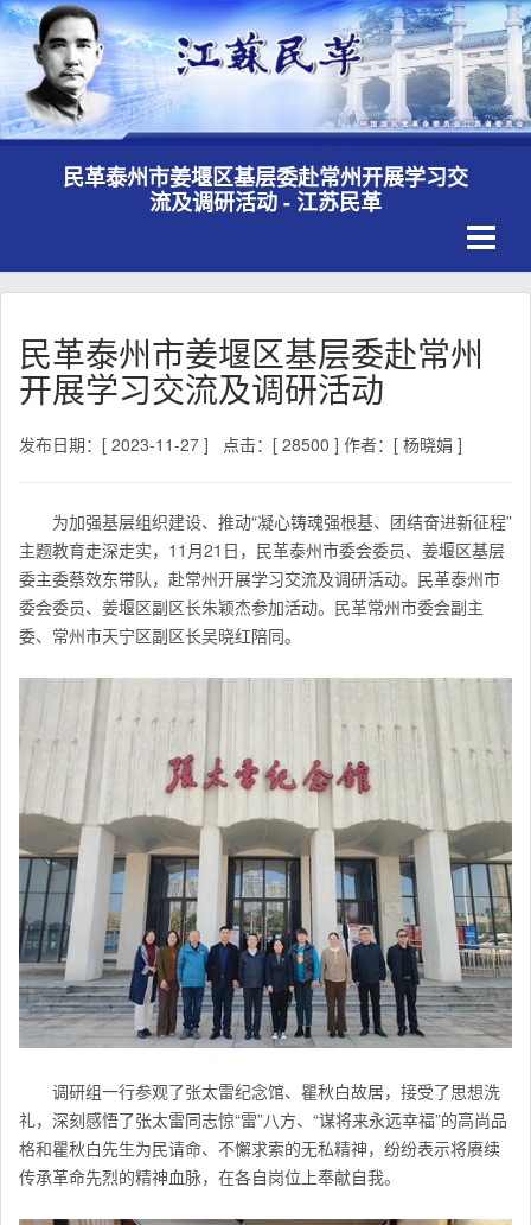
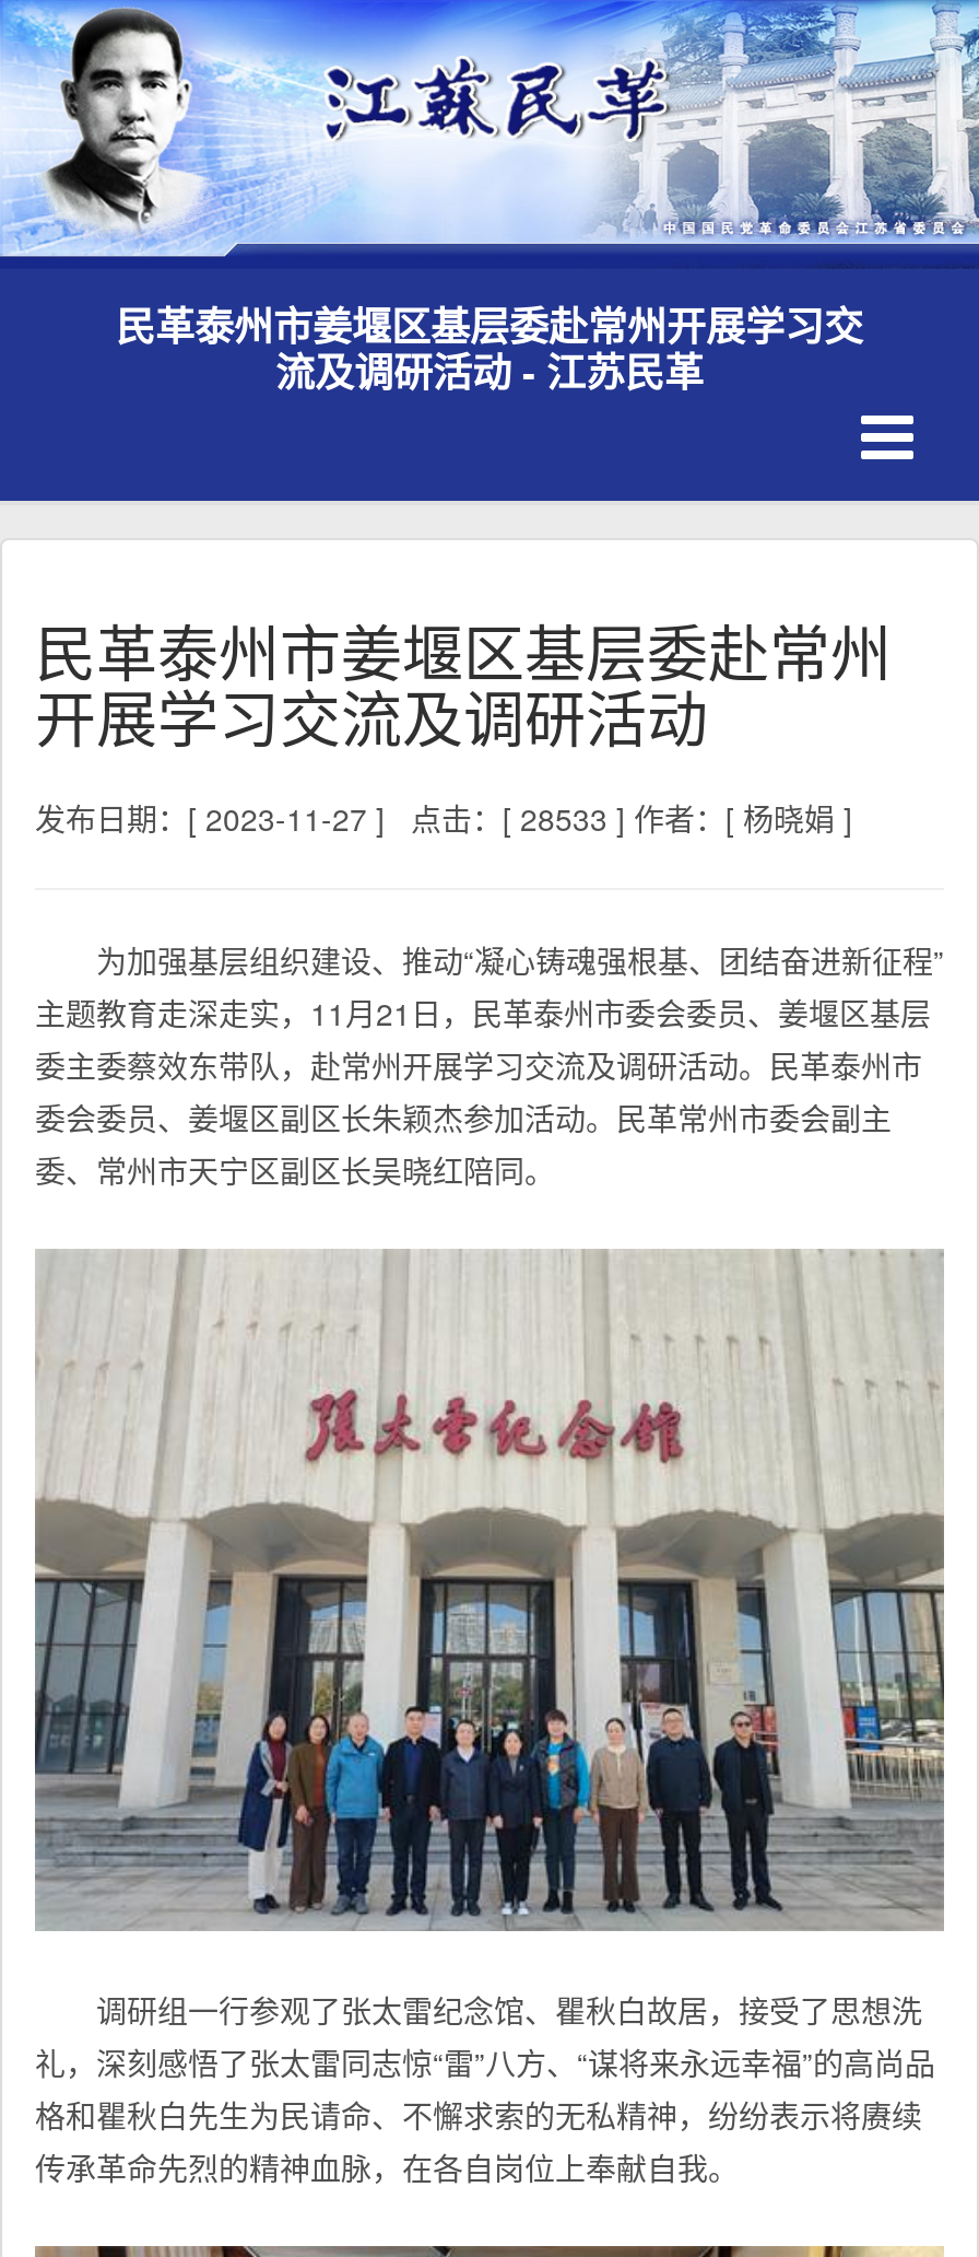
- 发布日期：[ 2023-11-27 ] 点击：[ 28500 ] 作者：[ 杨晓娟 ]
+ 发布日期：[ 2023-11-27 ] 点击：[ 28533 ] 作者：[ 杨晓娟 ]
